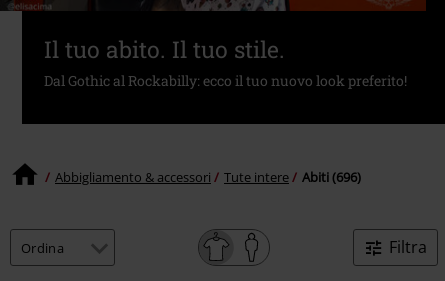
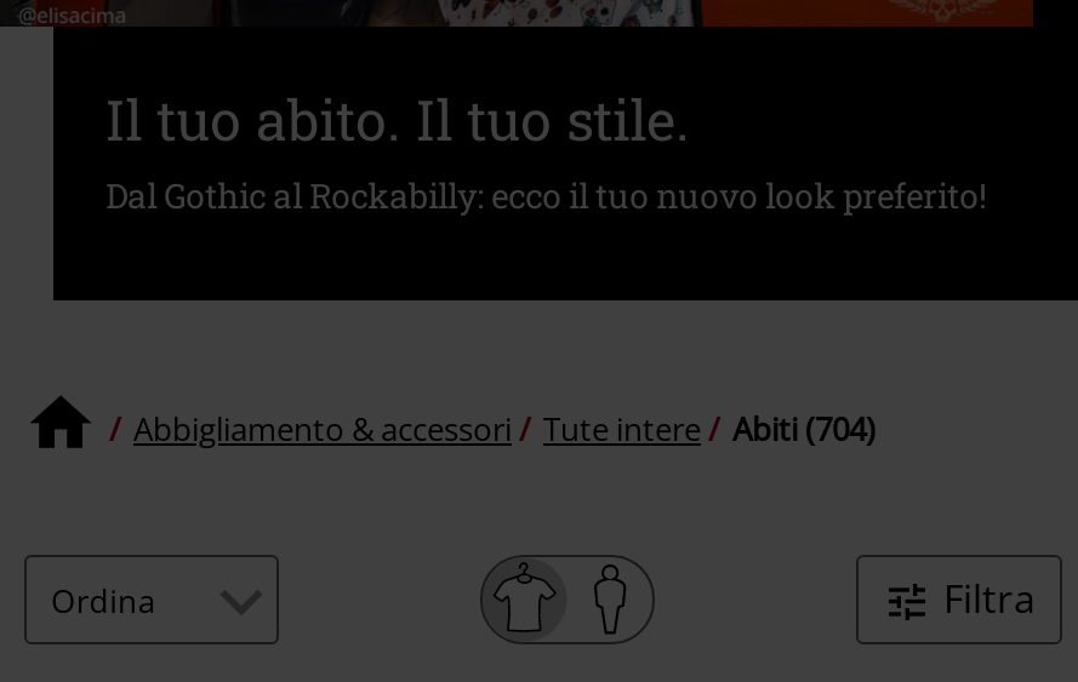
- Abbigliamento & accessori Tute intere Abiti (696)
+ Abbigliamento & accessori Tute intere Abiti (704)
